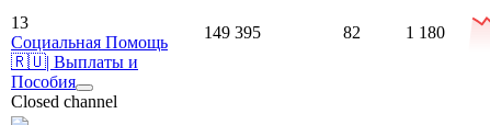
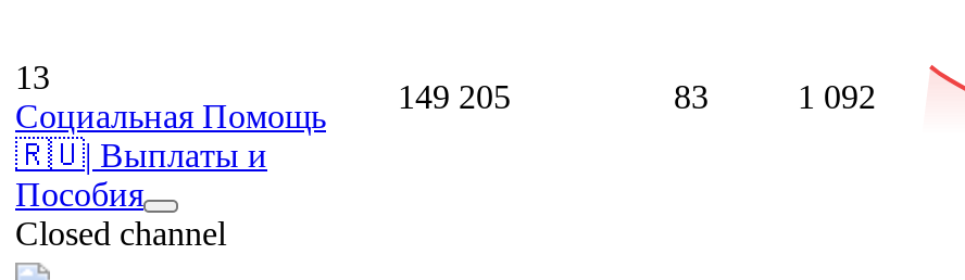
- 149 395
+ 149 205

- 82
+ 83

- 1 180
+ 1 092
